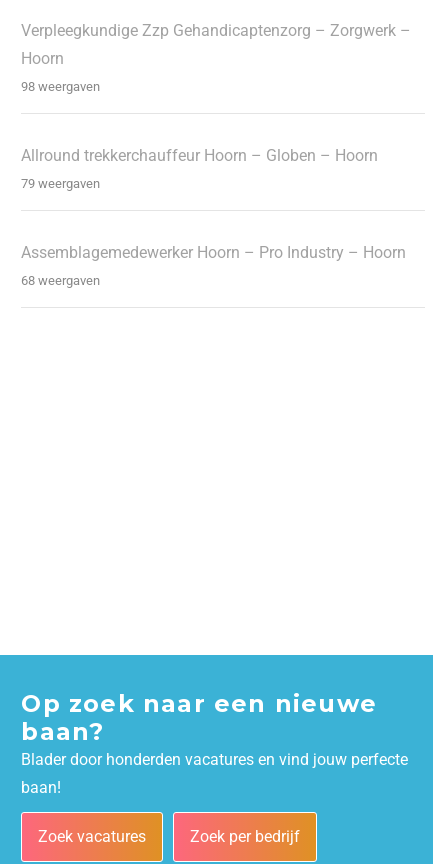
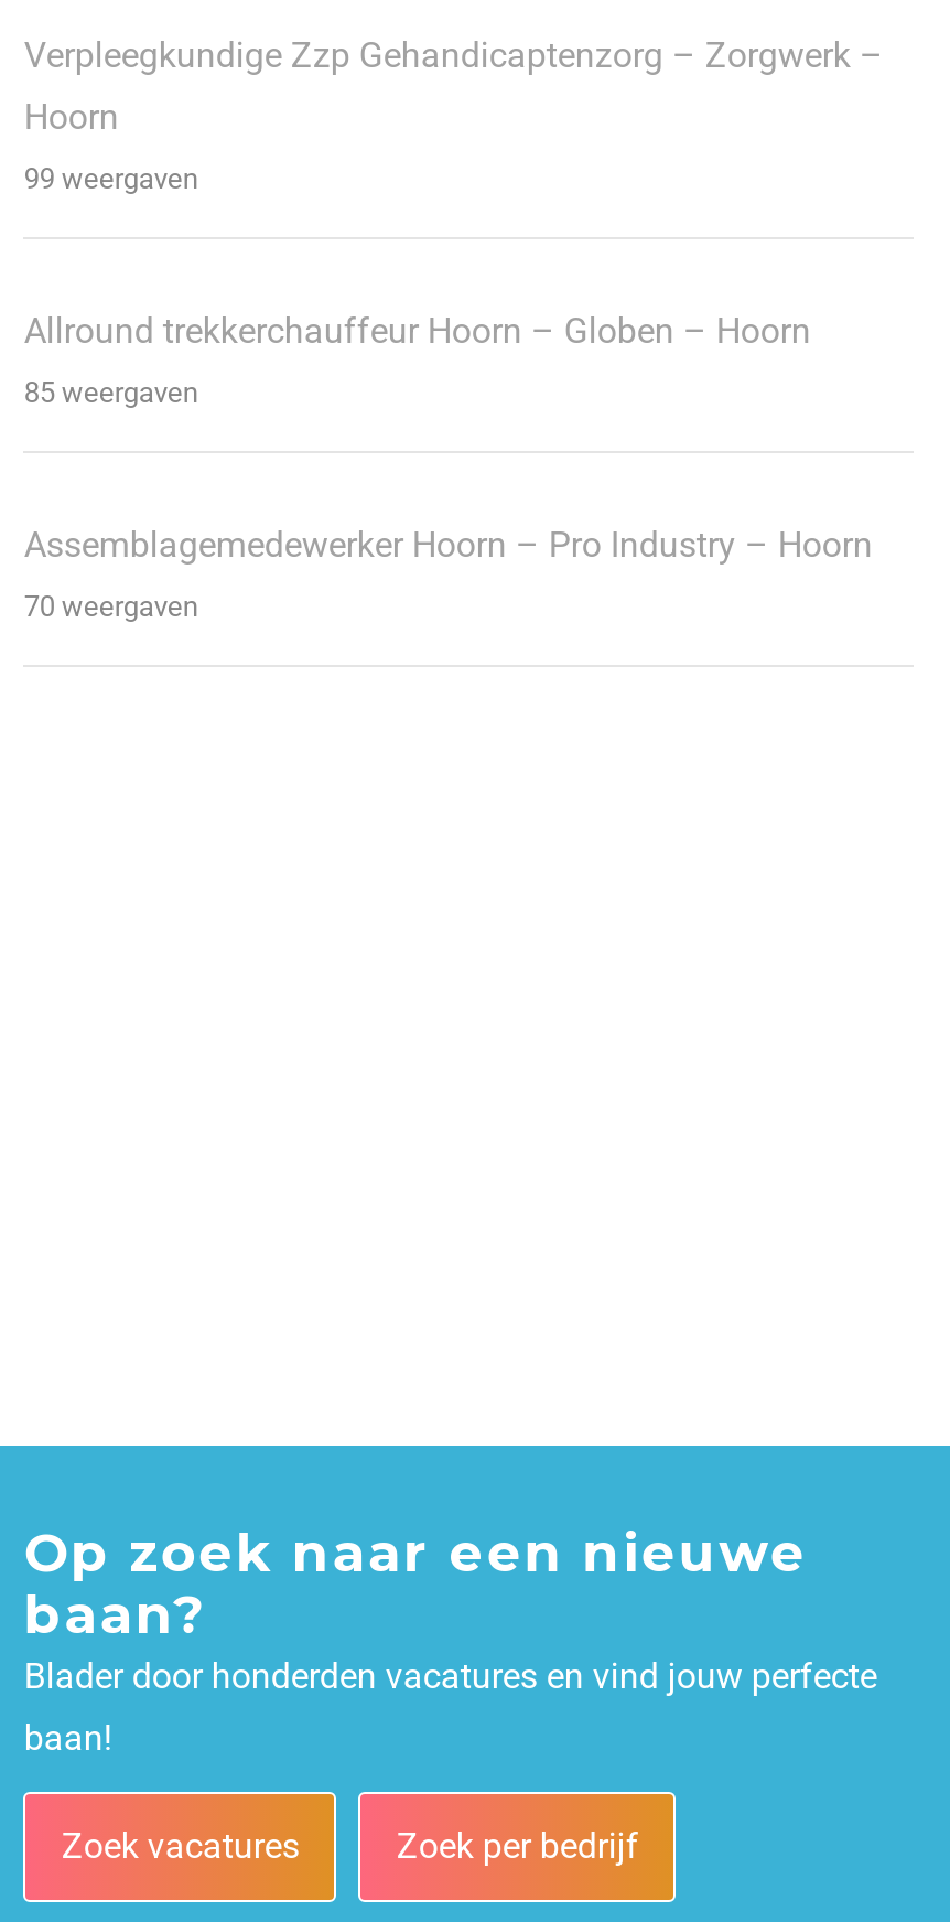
- 98 weergaven
+ 99 weergaven

- 79 weergaven
+ 85 weergaven

- 68 weergaven
+ 70 weergaven
